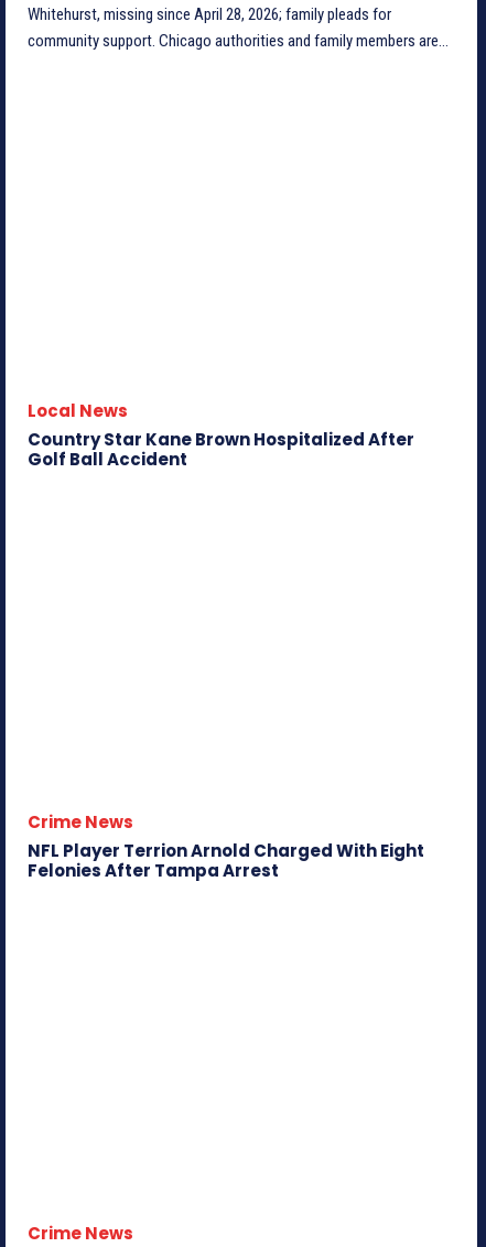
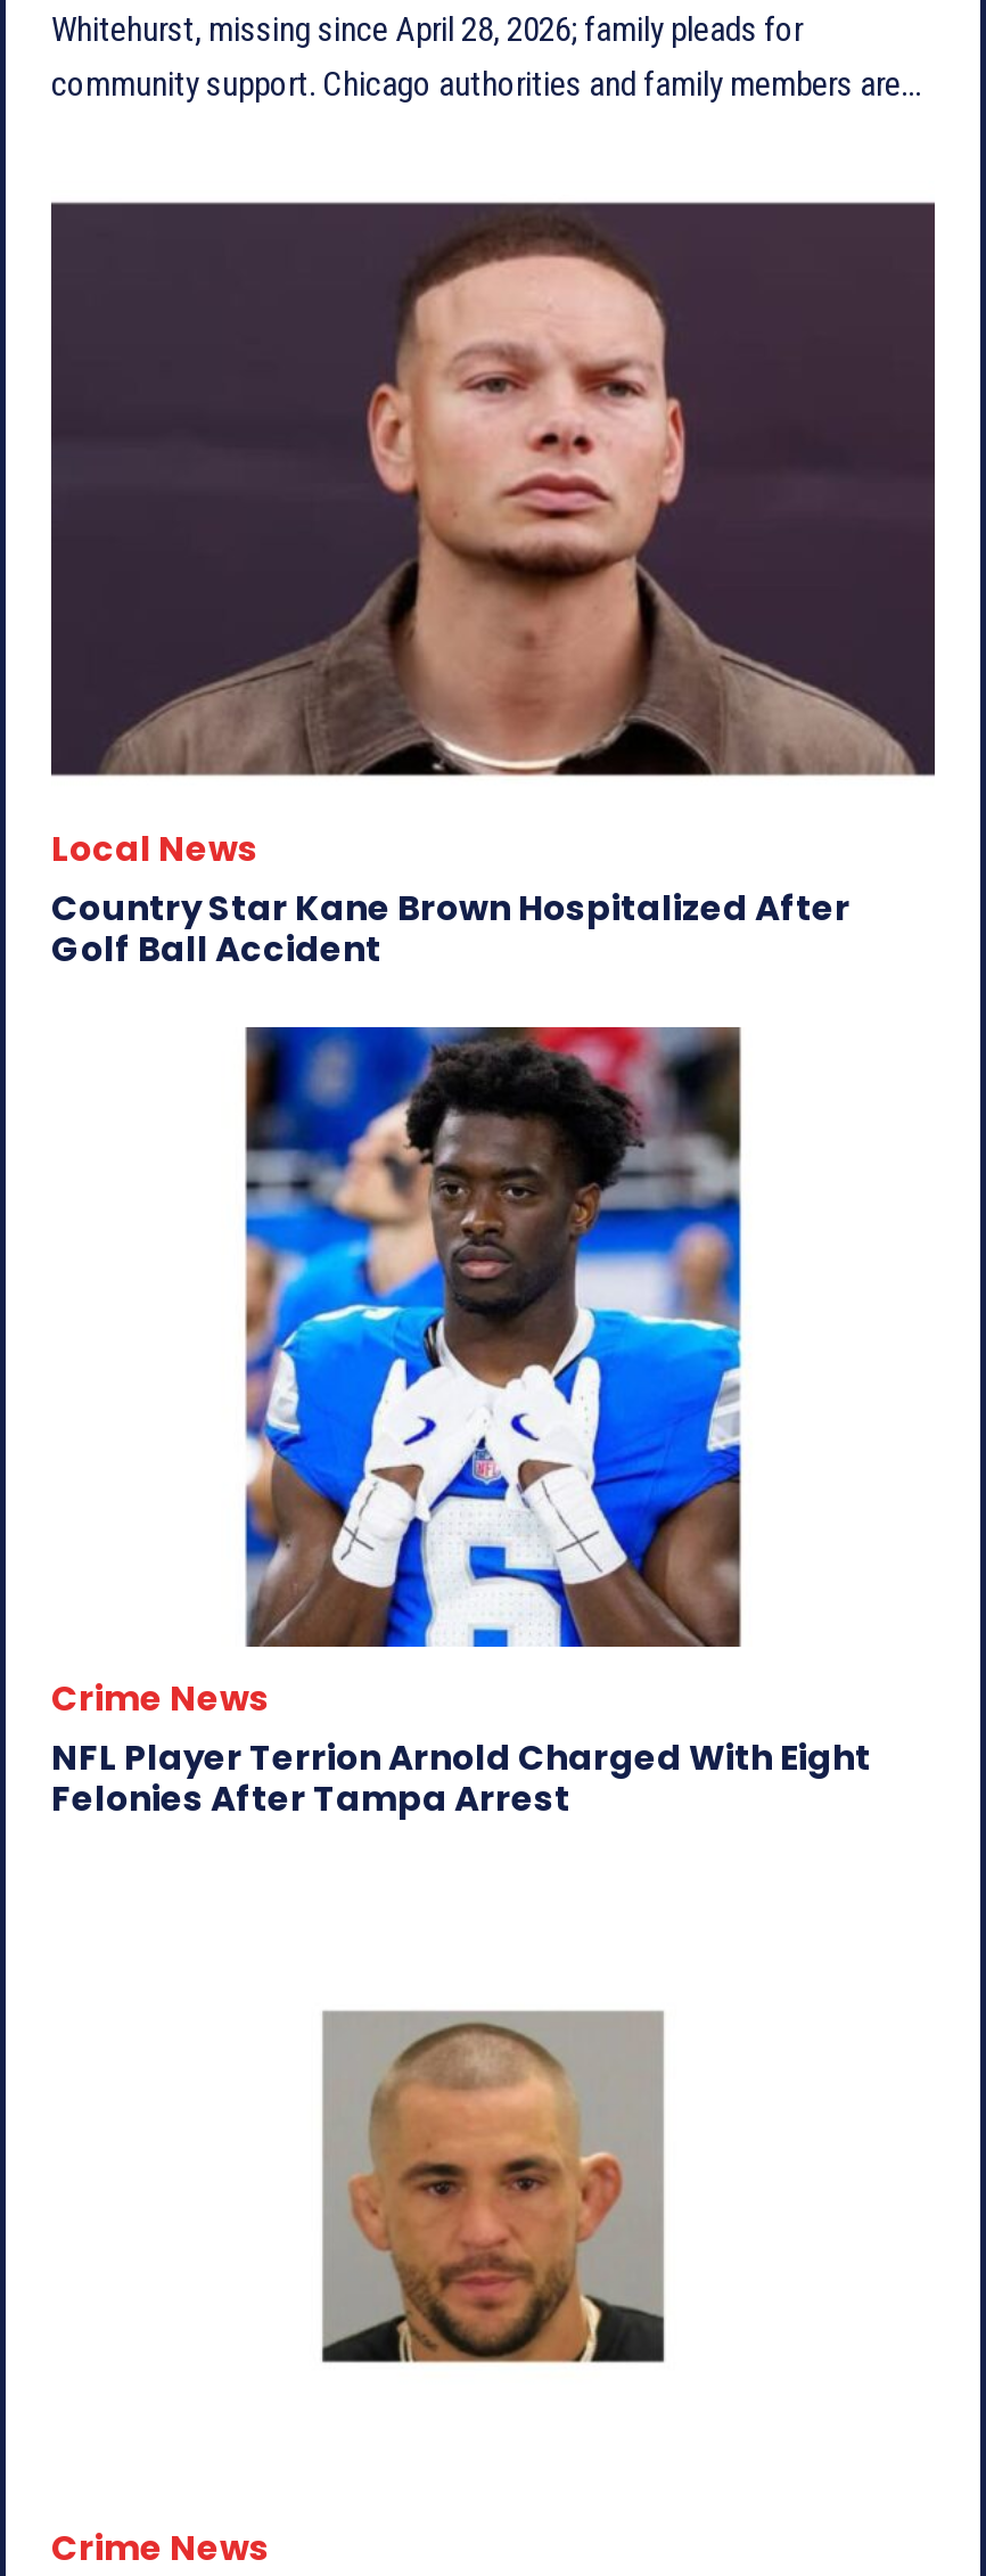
+ [image]

+ [image]

+ [image]
